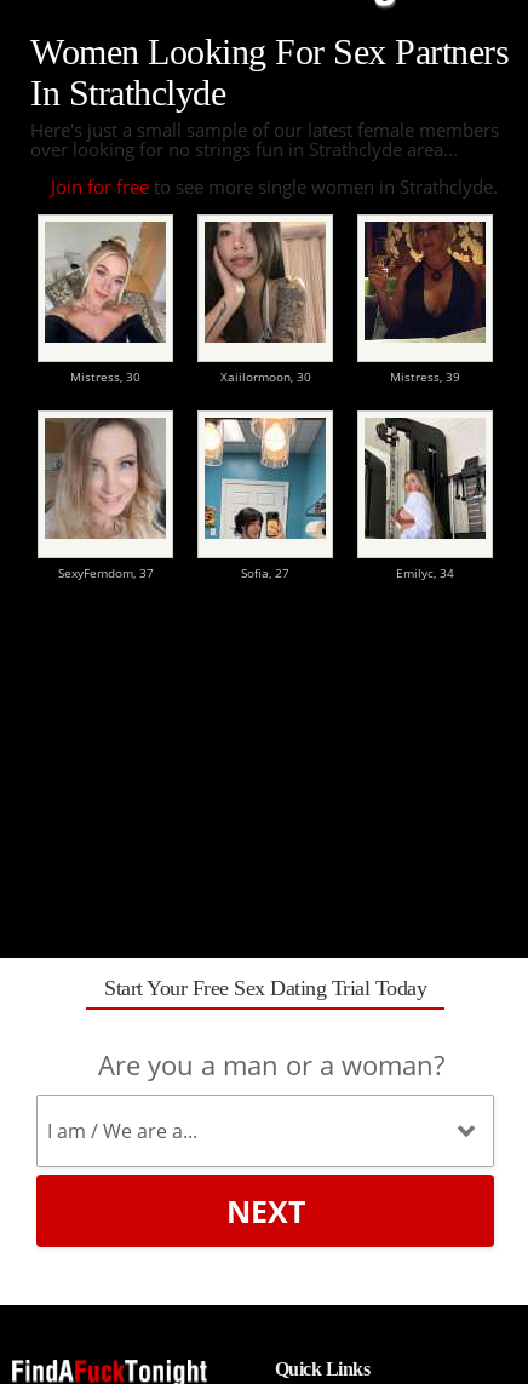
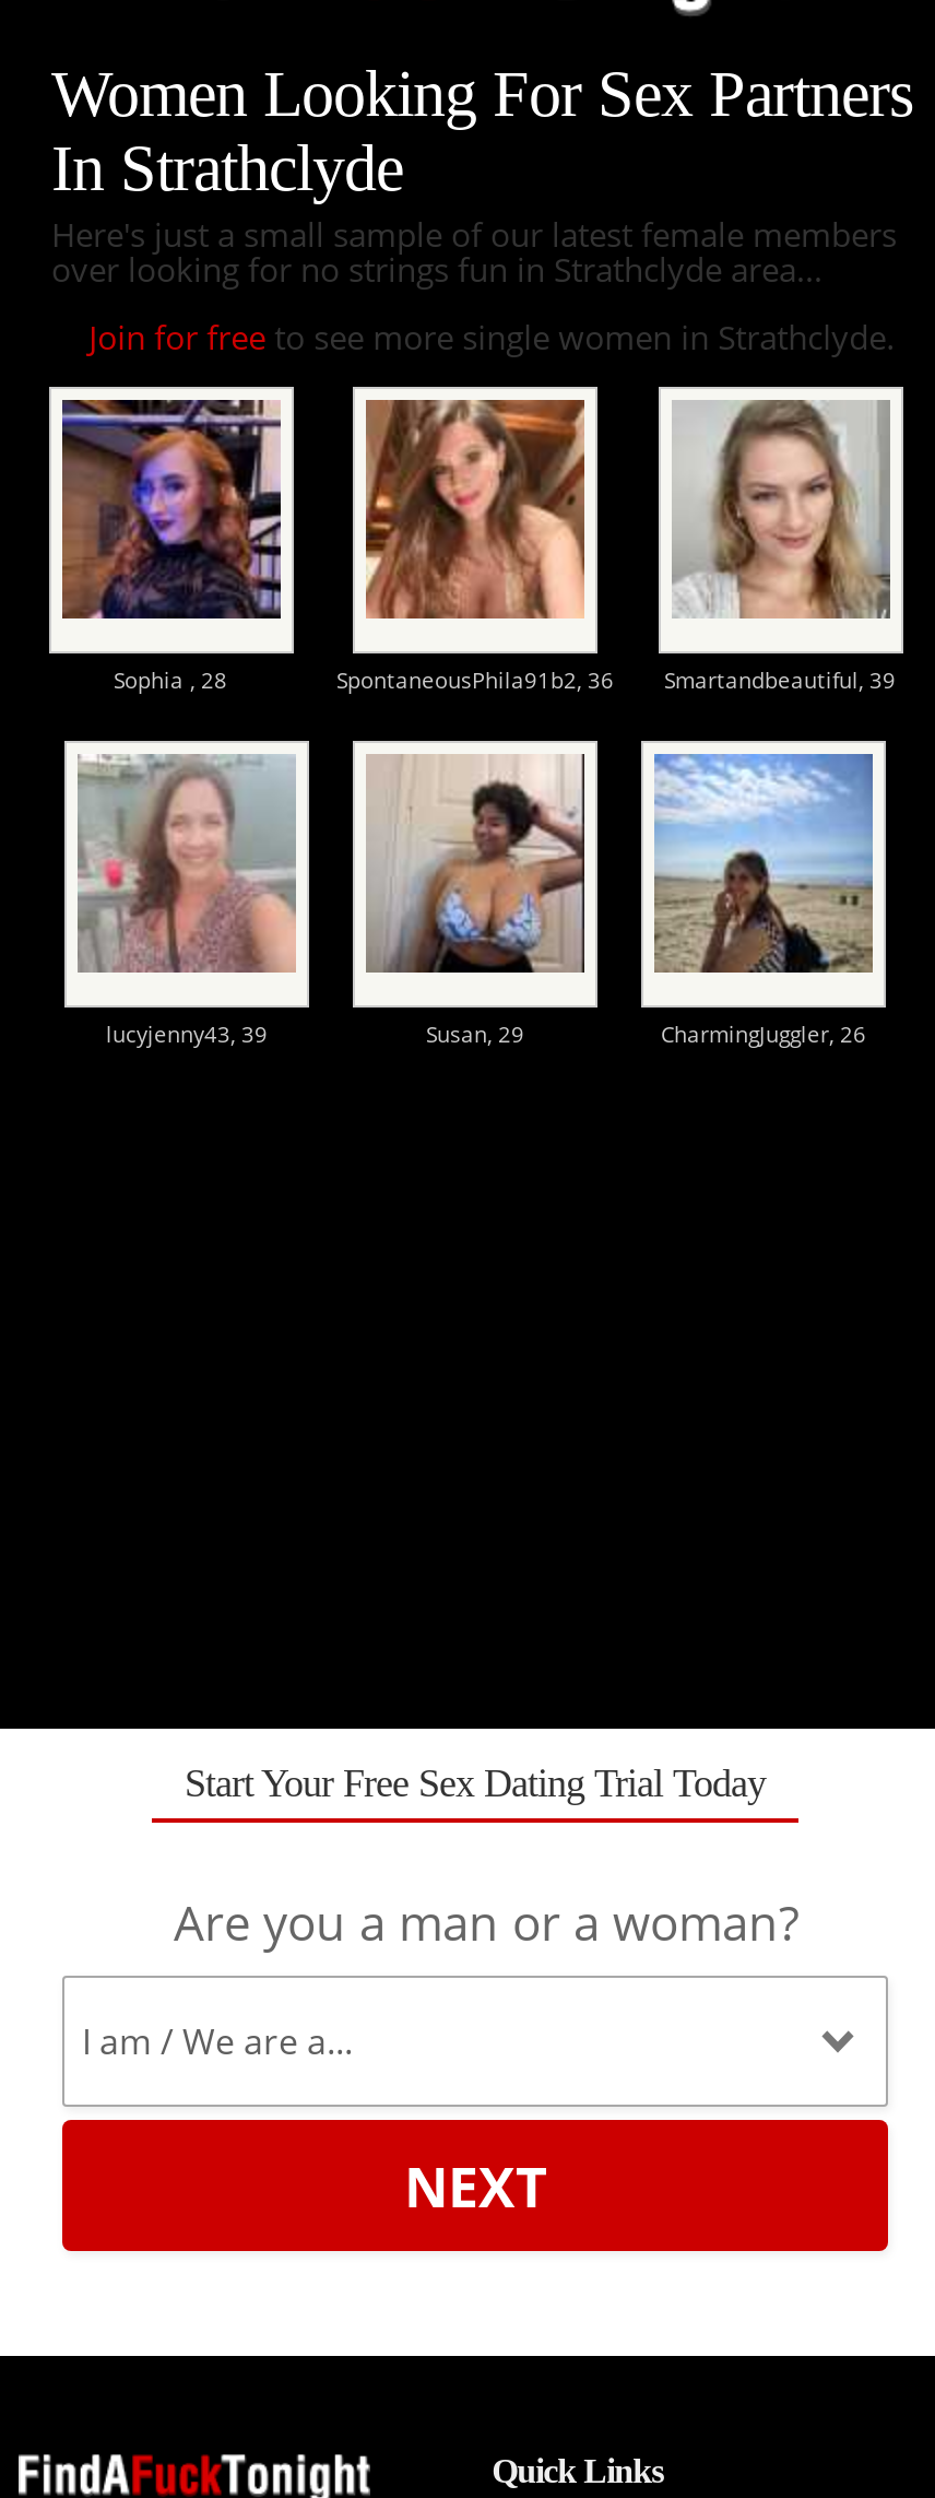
- [image]
- Mistress, 30
- Xaiilormoon, 30
- Mistress, 39
+ [image]
+ Sophia , 28
+ SpontaneousPhila91b2, 36
+ Smartandbeautiful, 39

- [image]
+ [image]

- [image]
+ [image]

- [image]
- SexyFemdom, 37
- Sofia, 27
- Emilyc, 34
+ [image]
+ lucyjenny43, 39
+ Susan, 29
+ CharmingJuggler, 26

- [image]
+ [image]

- [image]
+ [image]
